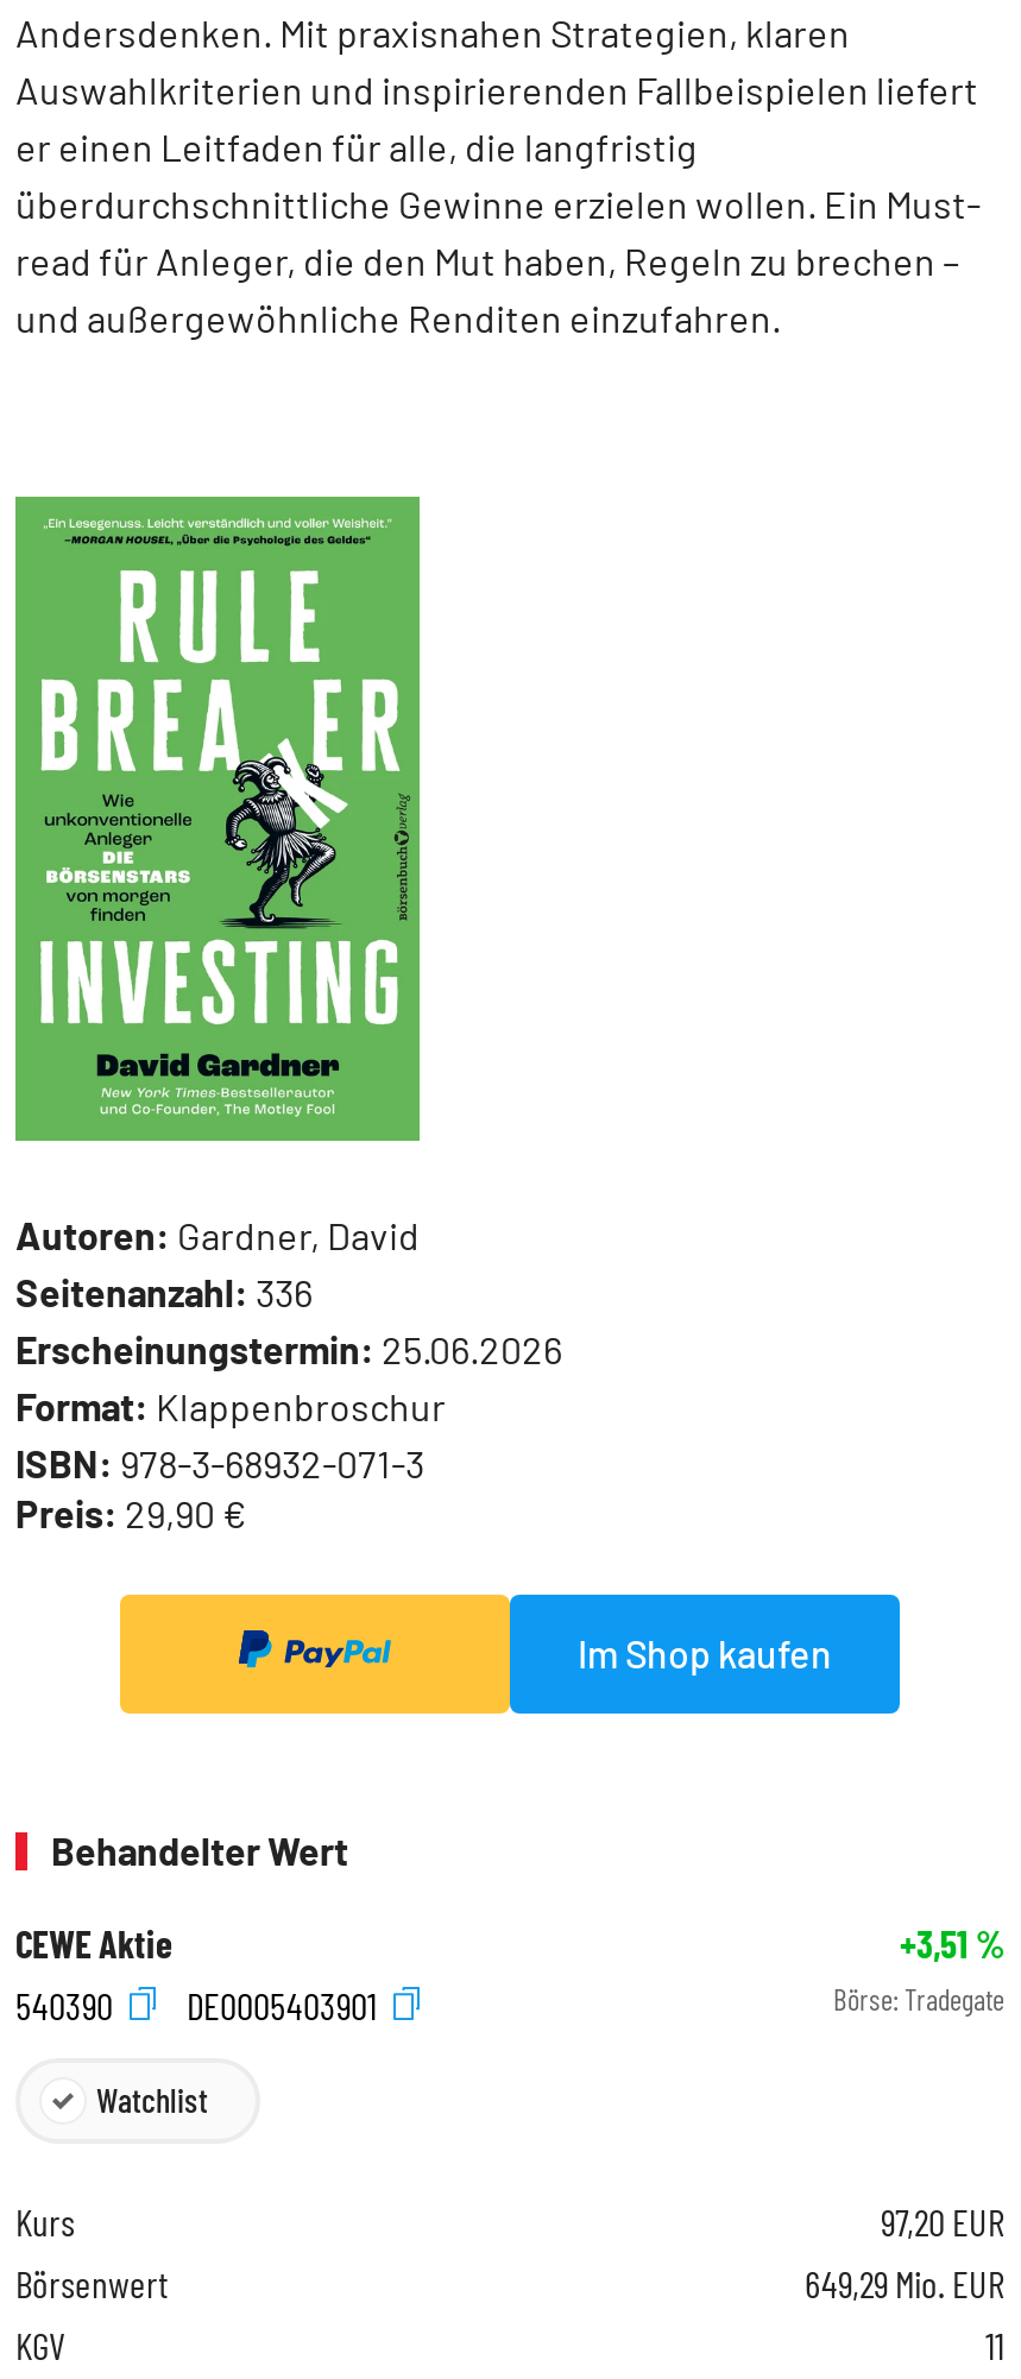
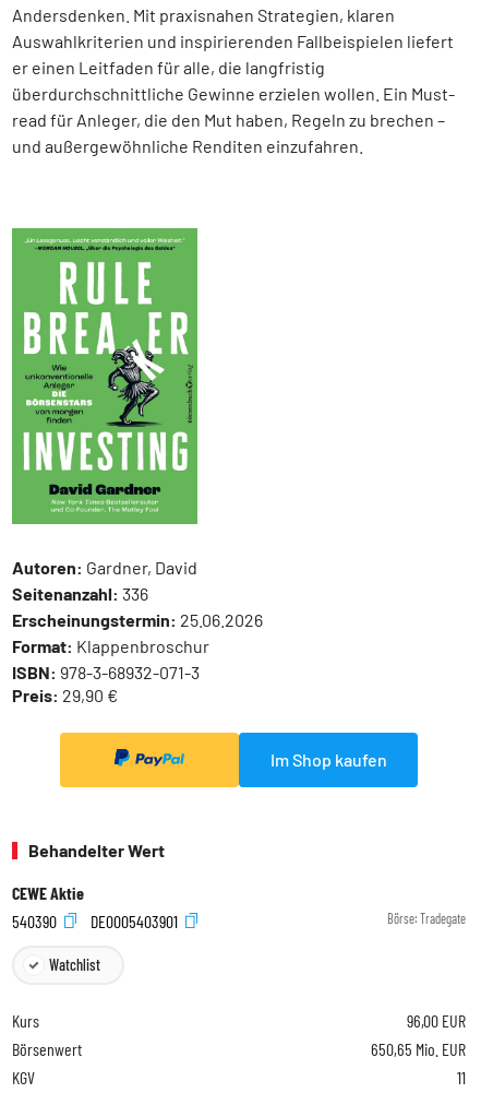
- +3,51%

- 97,20 EUR
+ 96,00 EUR

- 649,29 Mio. EUR
+ 650,65 Mio. EUR
